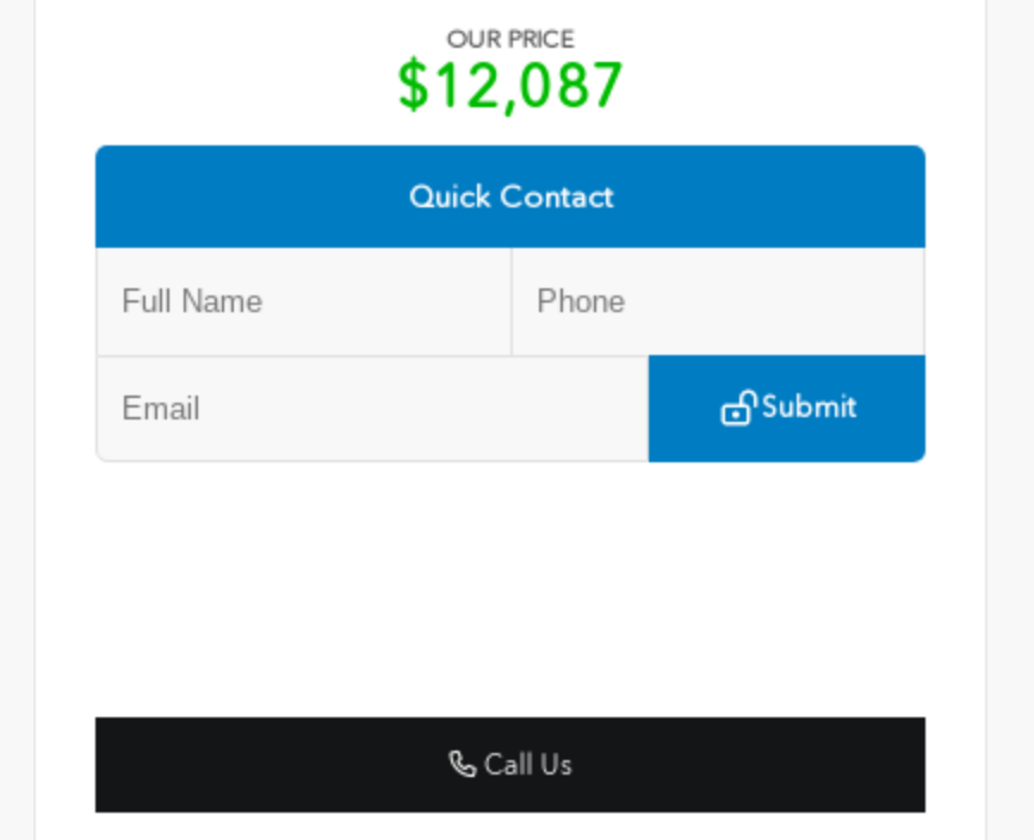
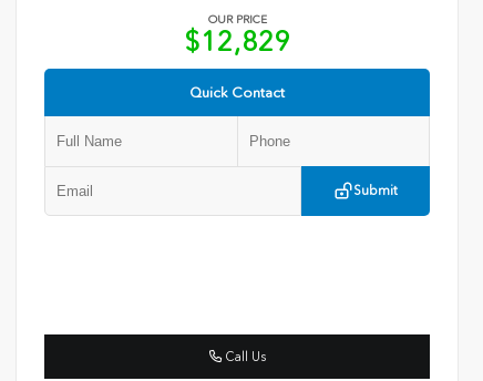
- $12,087
+ $12,829
